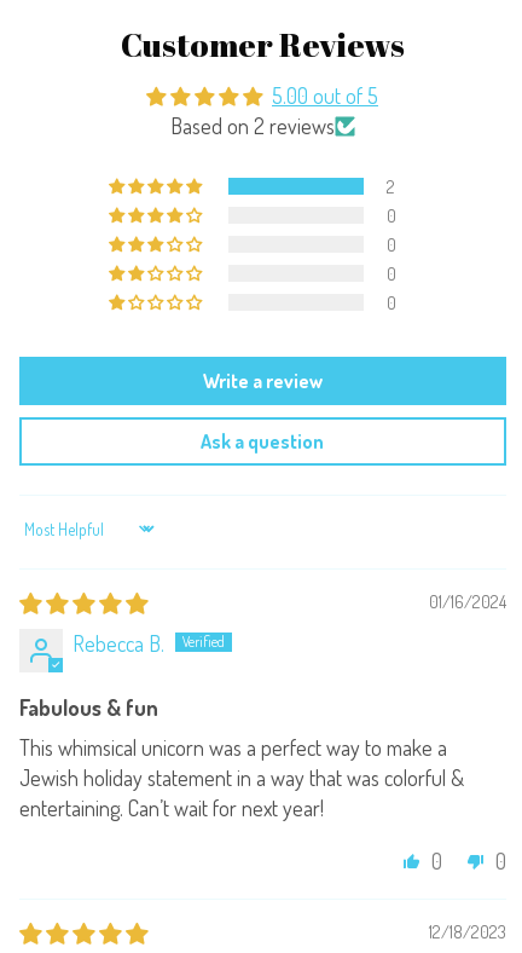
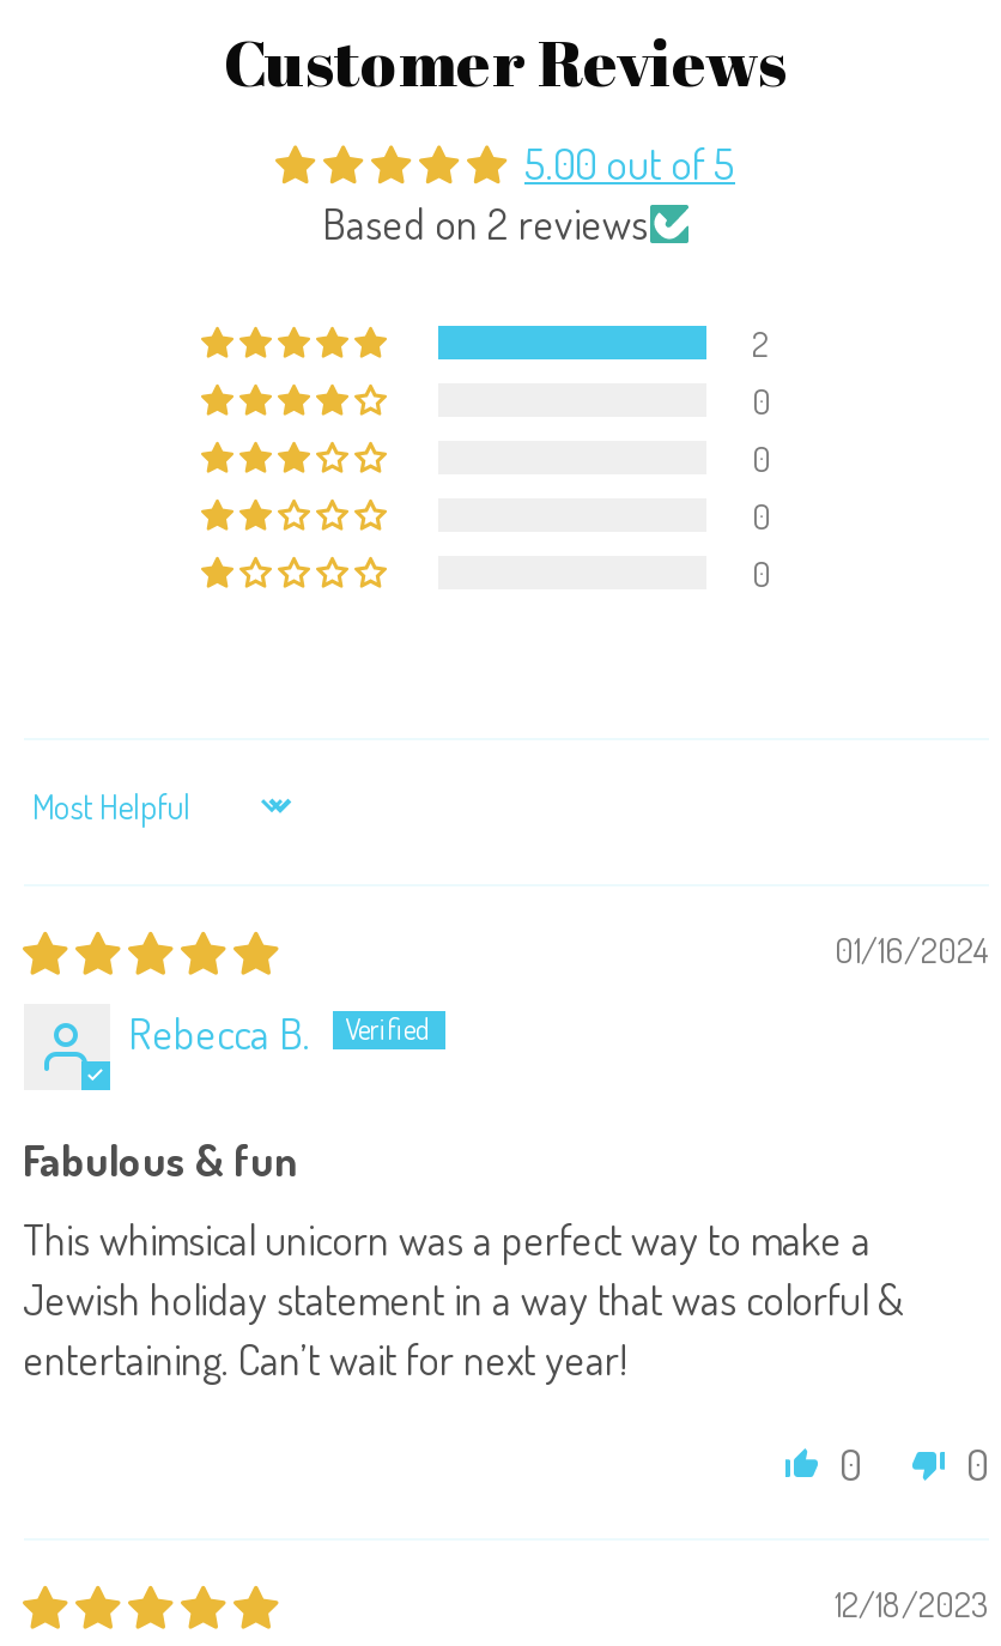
- Write a review
- Ask a question
